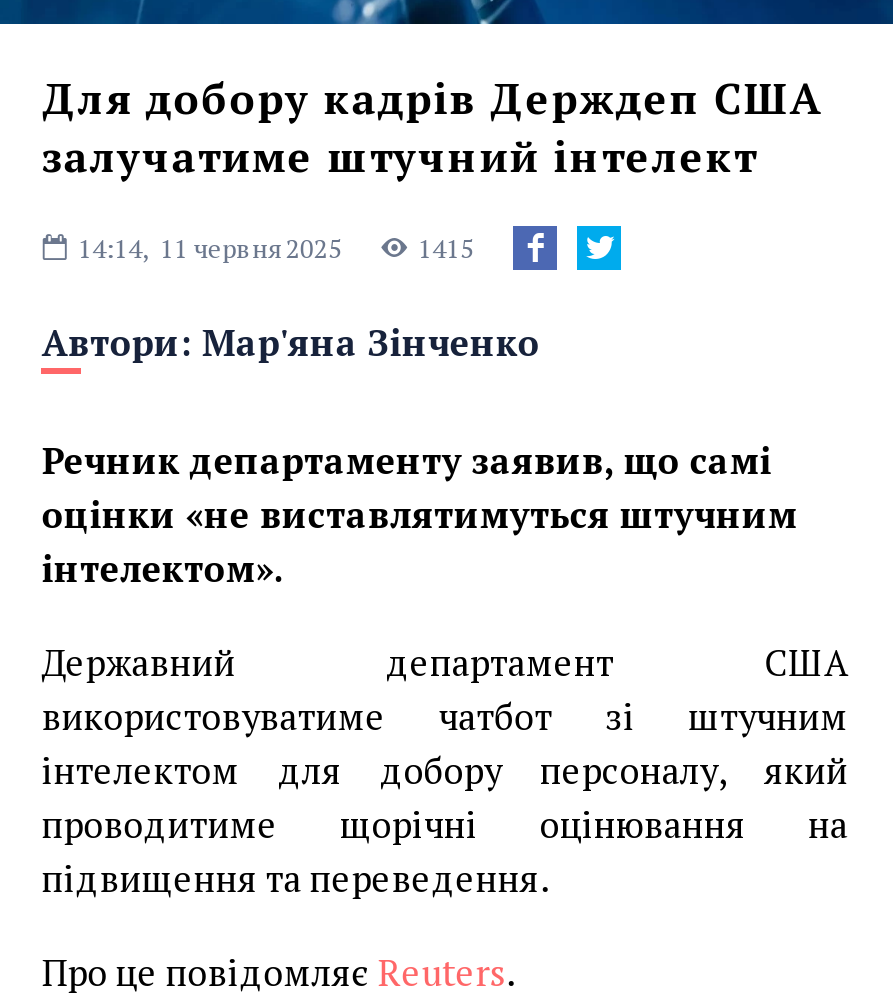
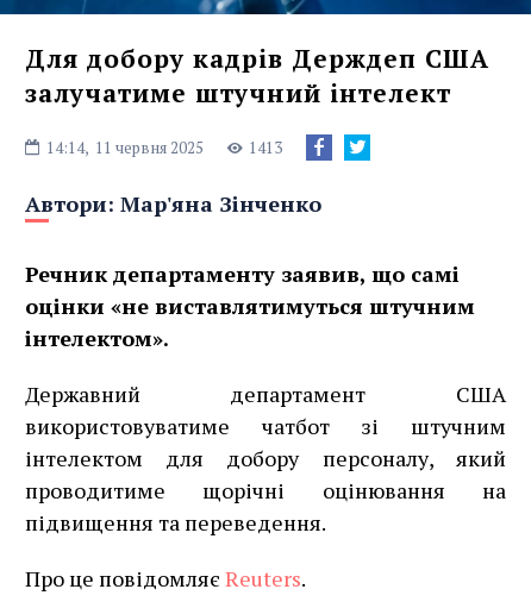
- 1415
+ 1413
